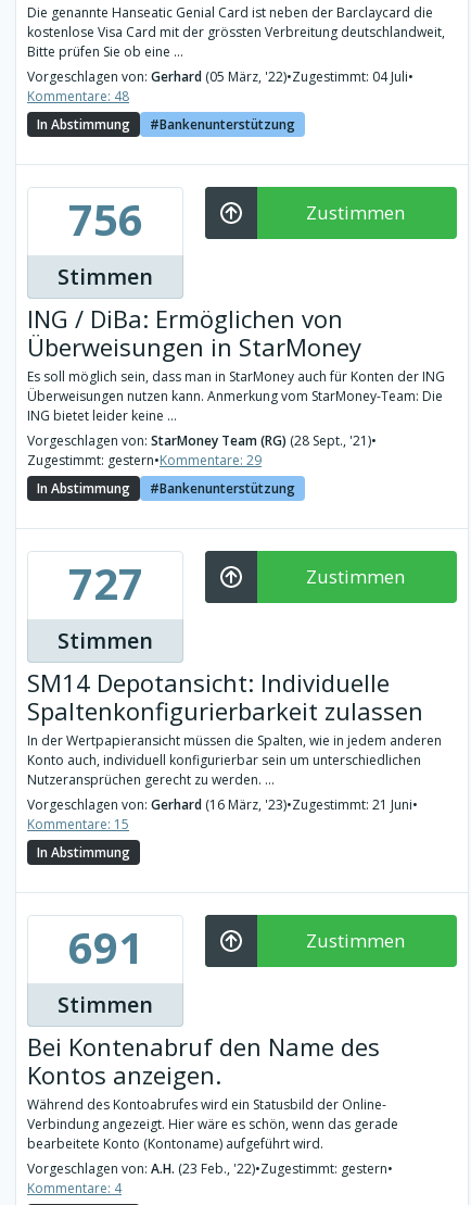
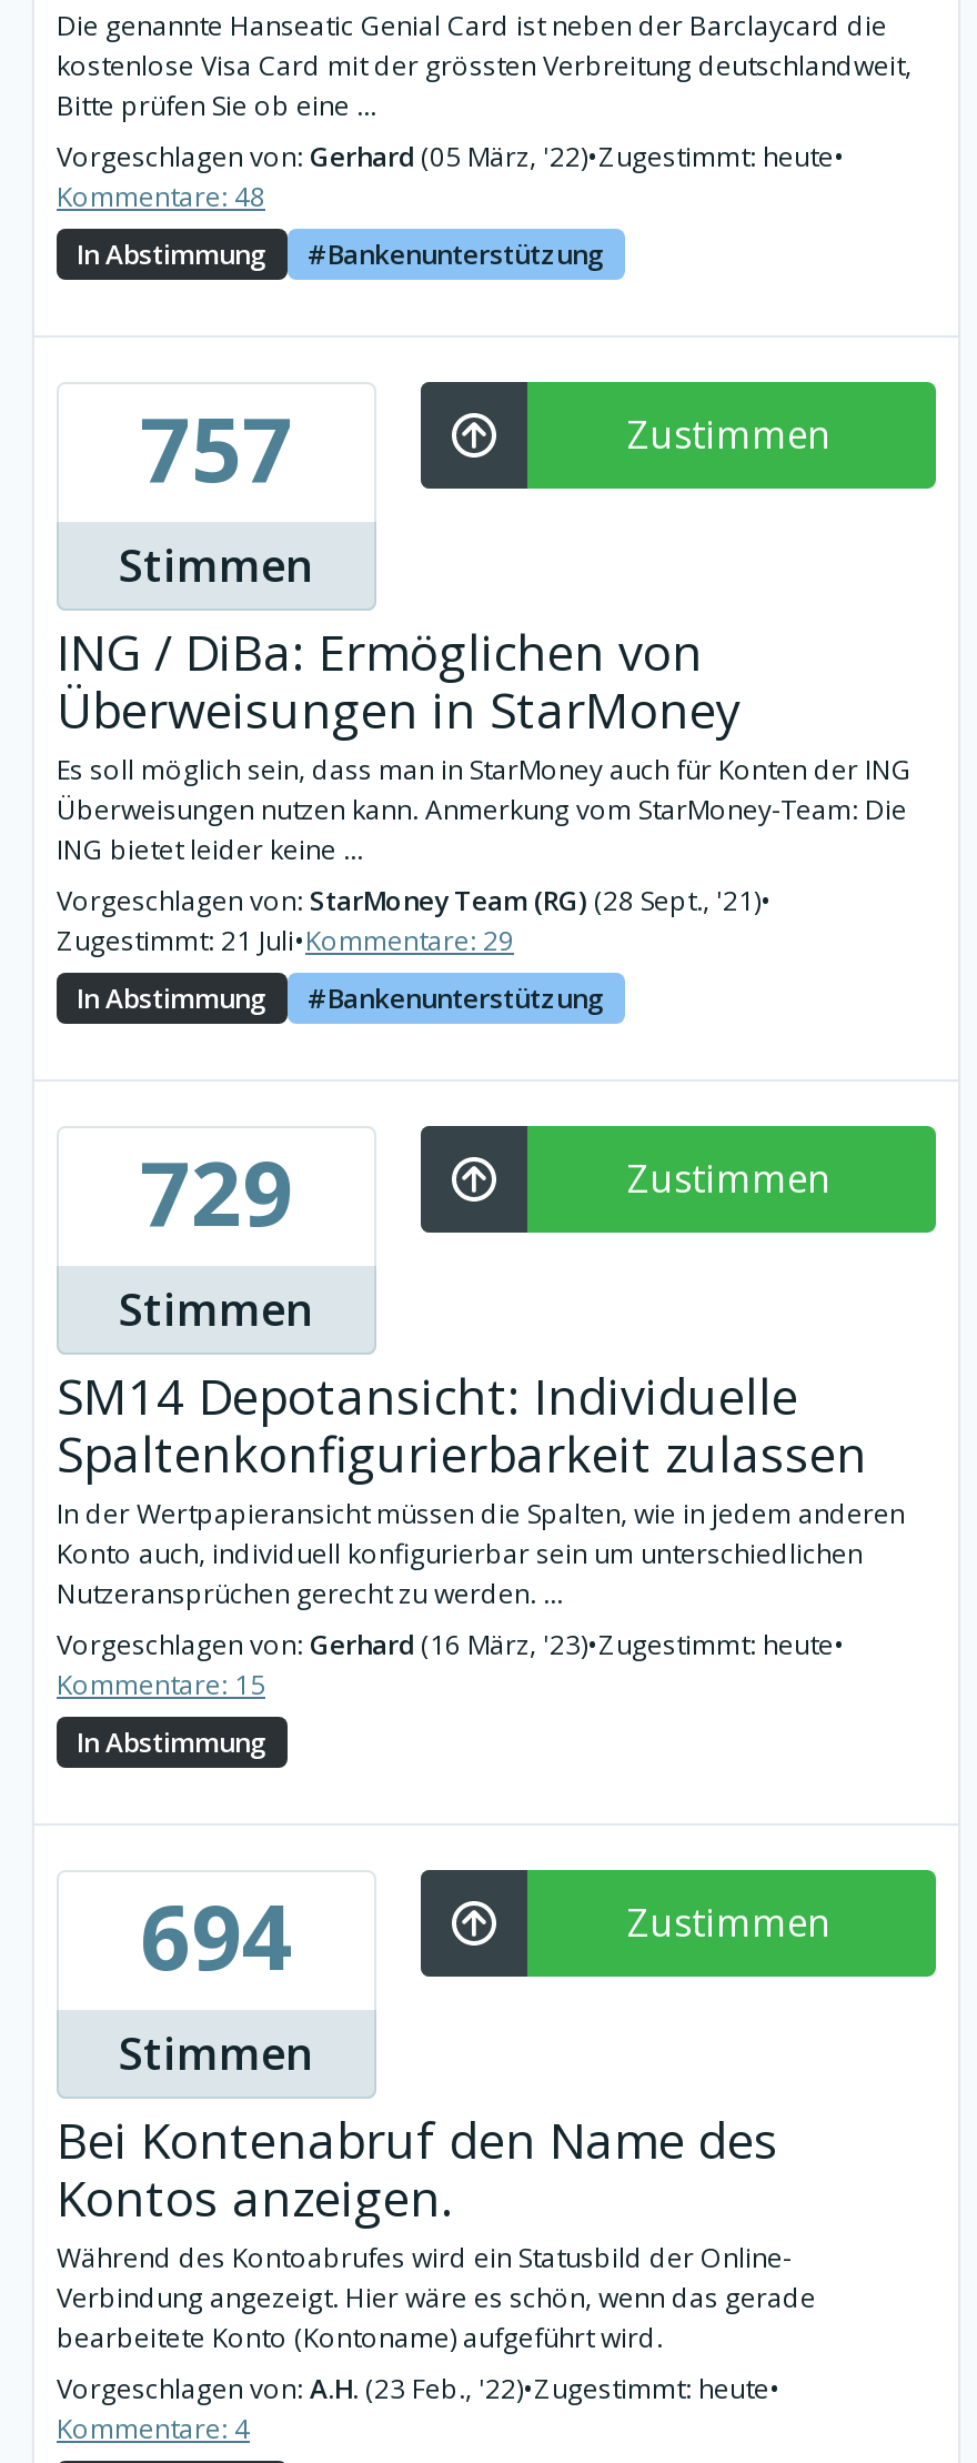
- Vorgeschlagen von: Gerhard (05 März, '22)•Zugestimmt: 04 Juli•
+ Vorgeschlagen von: Gerhard (05 März, '22)•Zugestimmt: heute•

- 756
+ 757

- Zugestimmt: gestern•Kommentare: 29
+ Zugestimmt: 21 Juli•Kommentare: 29

- 727
+ 729

- Vorgeschlagen von: Gerhard (16 März, '23)•Zugestimmt: 21 Juni•
+ Vorgeschlagen von: Gerhard (16 März, '23)•Zugestimmt: heute•

- 691
+ 694

- Vorgeschlagen von: A.H. (23 Feb., '22)•Zugestimmt: gestern•
+ Vorgeschlagen von: A.H. (23 Feb., '22)•Zugestimmt: heute•
